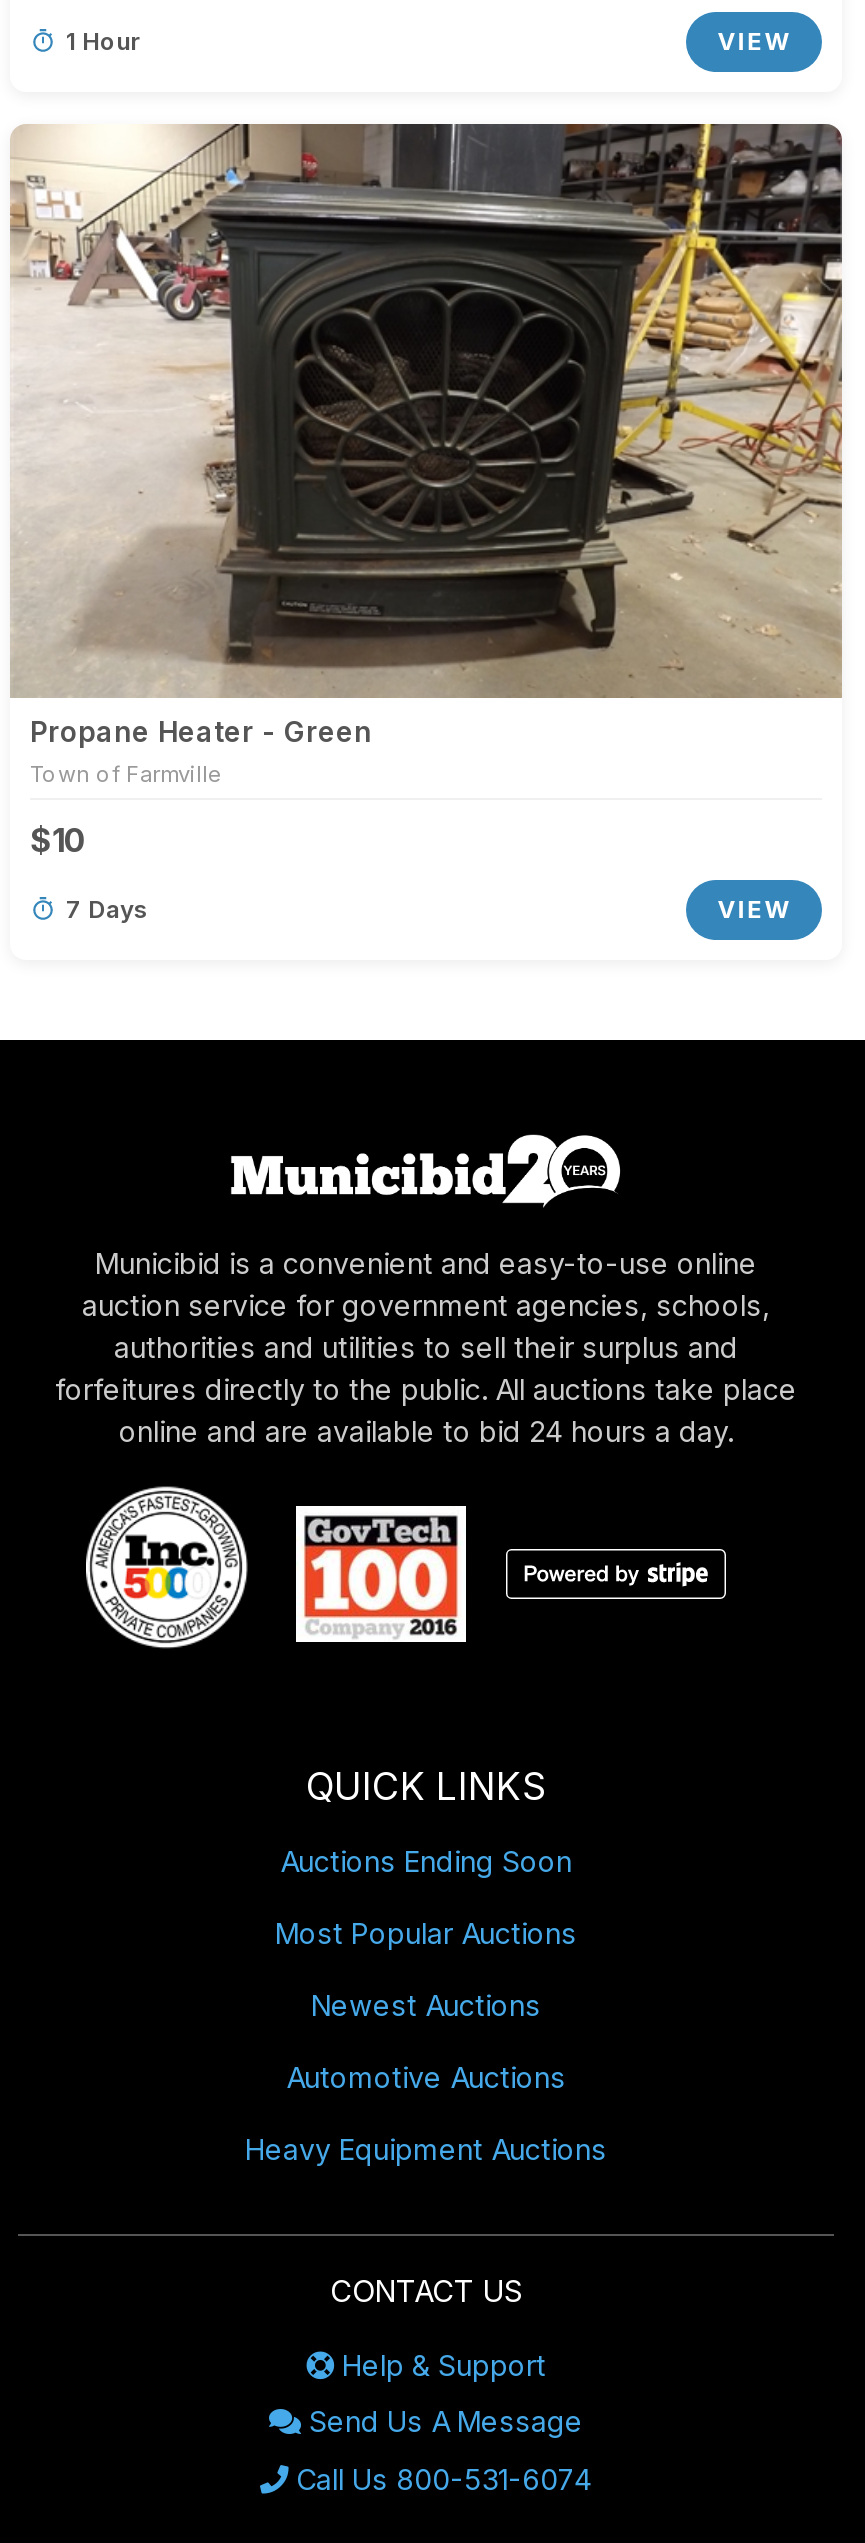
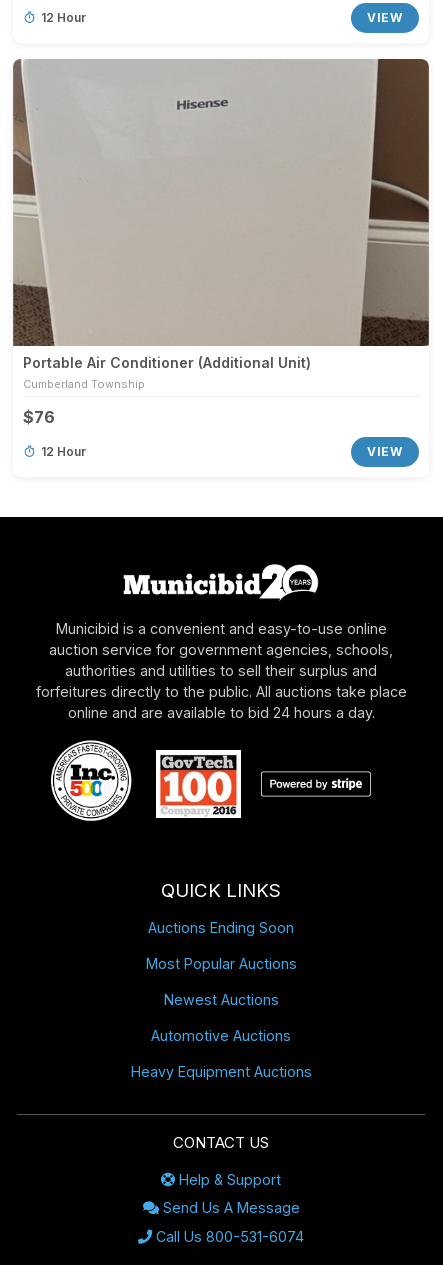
- 1 Hour
+ 12 Hour

- [image]
- Propane Heater - Green
- Town of Farmville
+ [image]
+ Portable Air Conditioner (additional Unit)
+ Cumberland Township

- $10
+ $76

- 7 Days
+ 12 Hour
